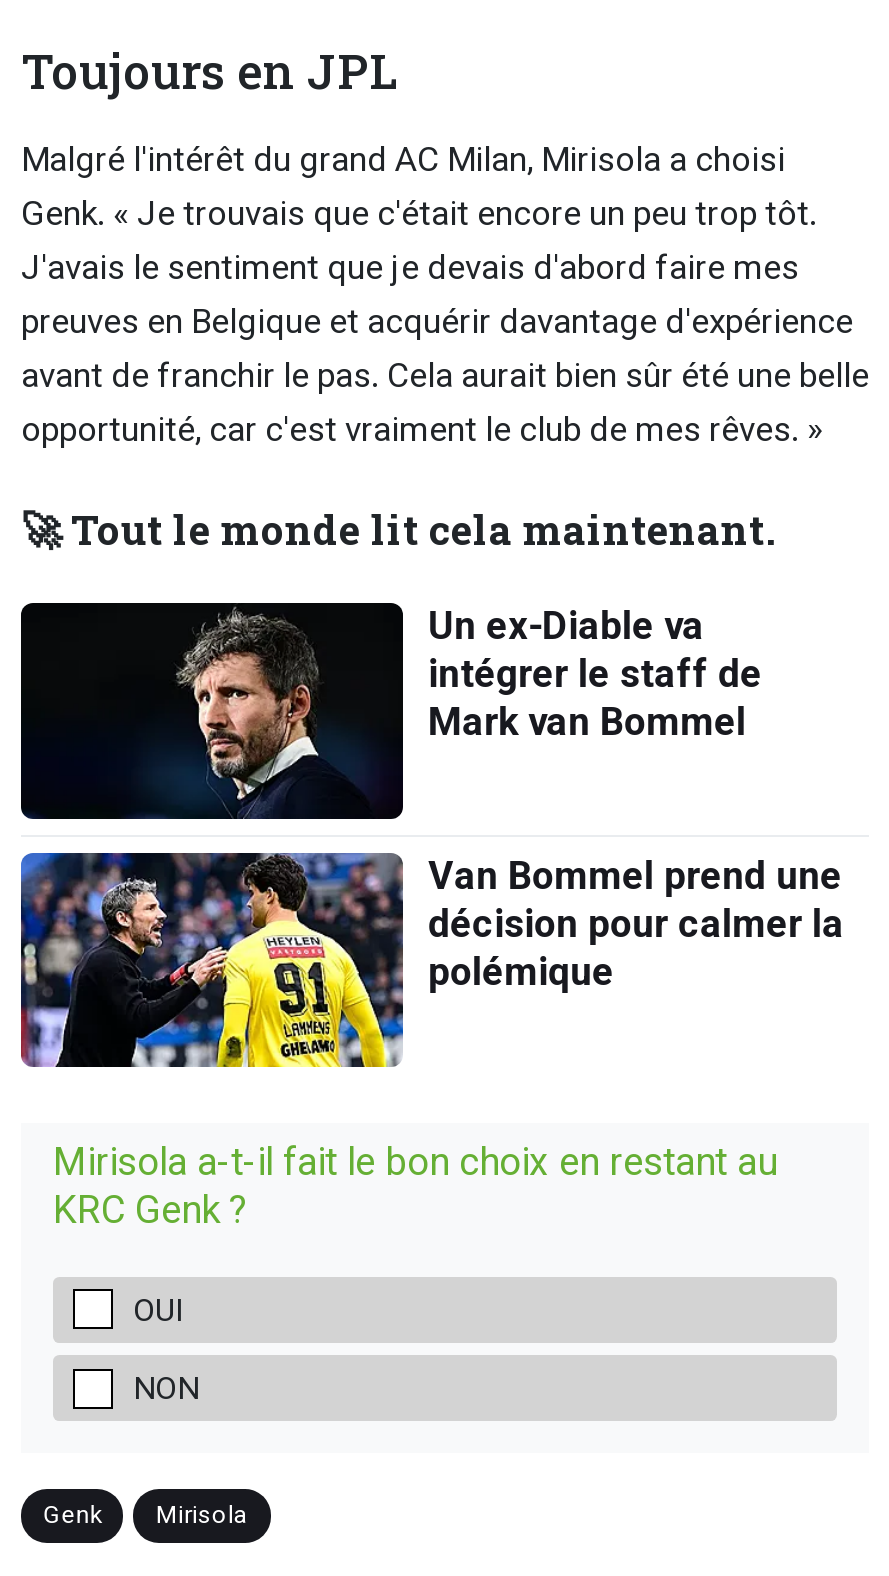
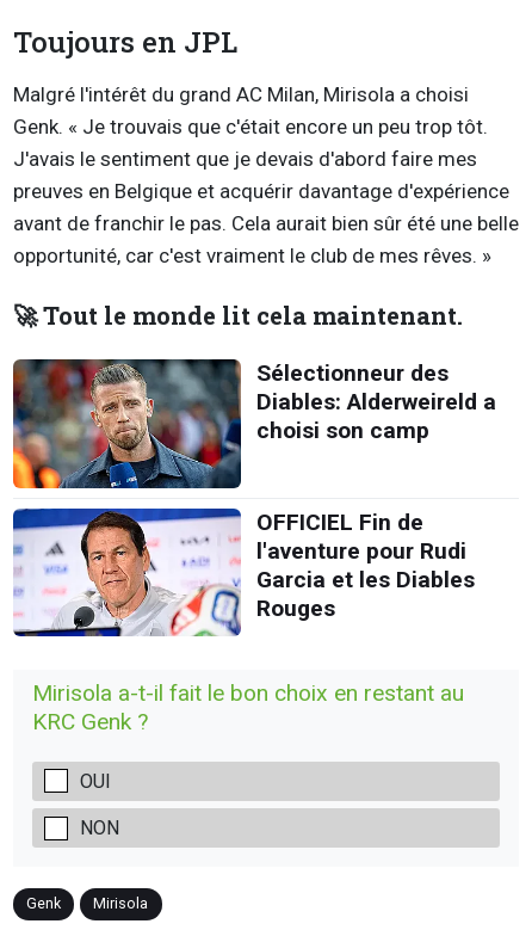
- [image]
- Un ex-Diable va
- intégrer le staff de
- Mark van Bommel
+ [image]
+ Sélectionneur des
+ Diables: Alderweireld a
+ choisi son camp

- [image]
- Van Bommel prend une
- décision pour calmer la
- polémique
+ [image]
+ OFFICIEL Fin de
+ l'aventure pour Rudi
+ Garcia et les Diables
+ Rouges
